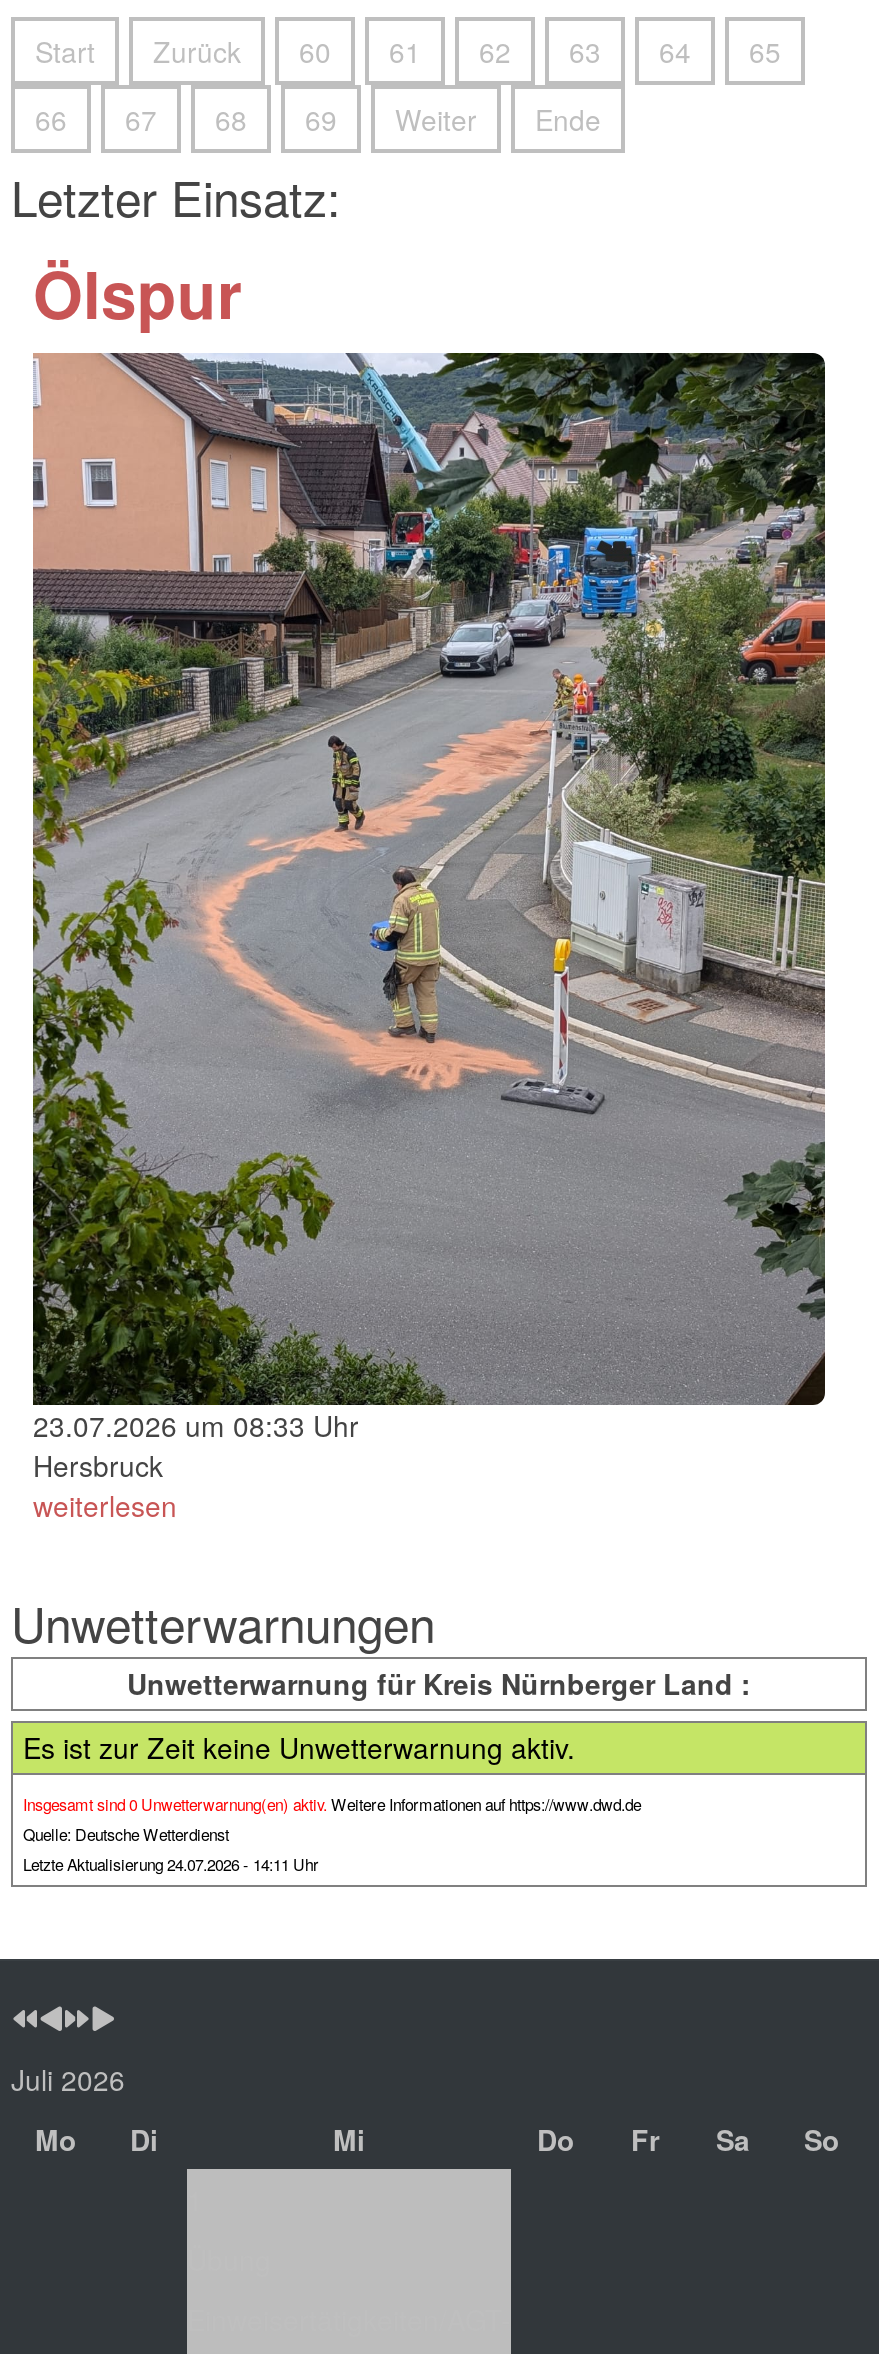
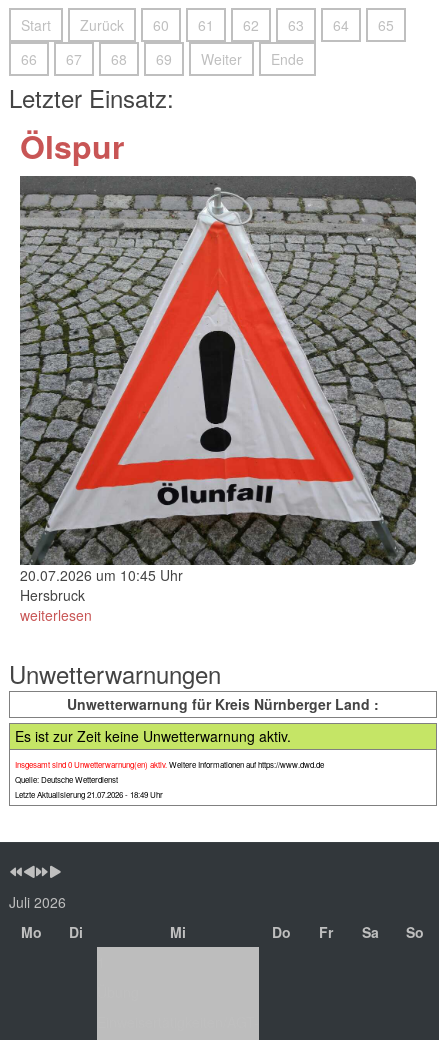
- [image]
- 23.07.2026 um 08:33 Uhr
+ [image]
+ 20.07.2026 um 10:45 Uhr

- Letzte Aktualisierung 24.07.2026 - 14:11 Uhr
+ Letzte Aktualisierung 21.07.2026 - 18:49 Uhr
